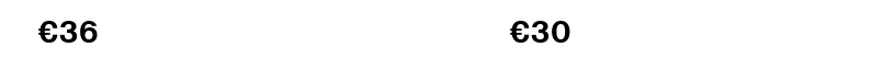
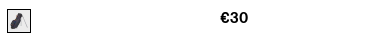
- €36
